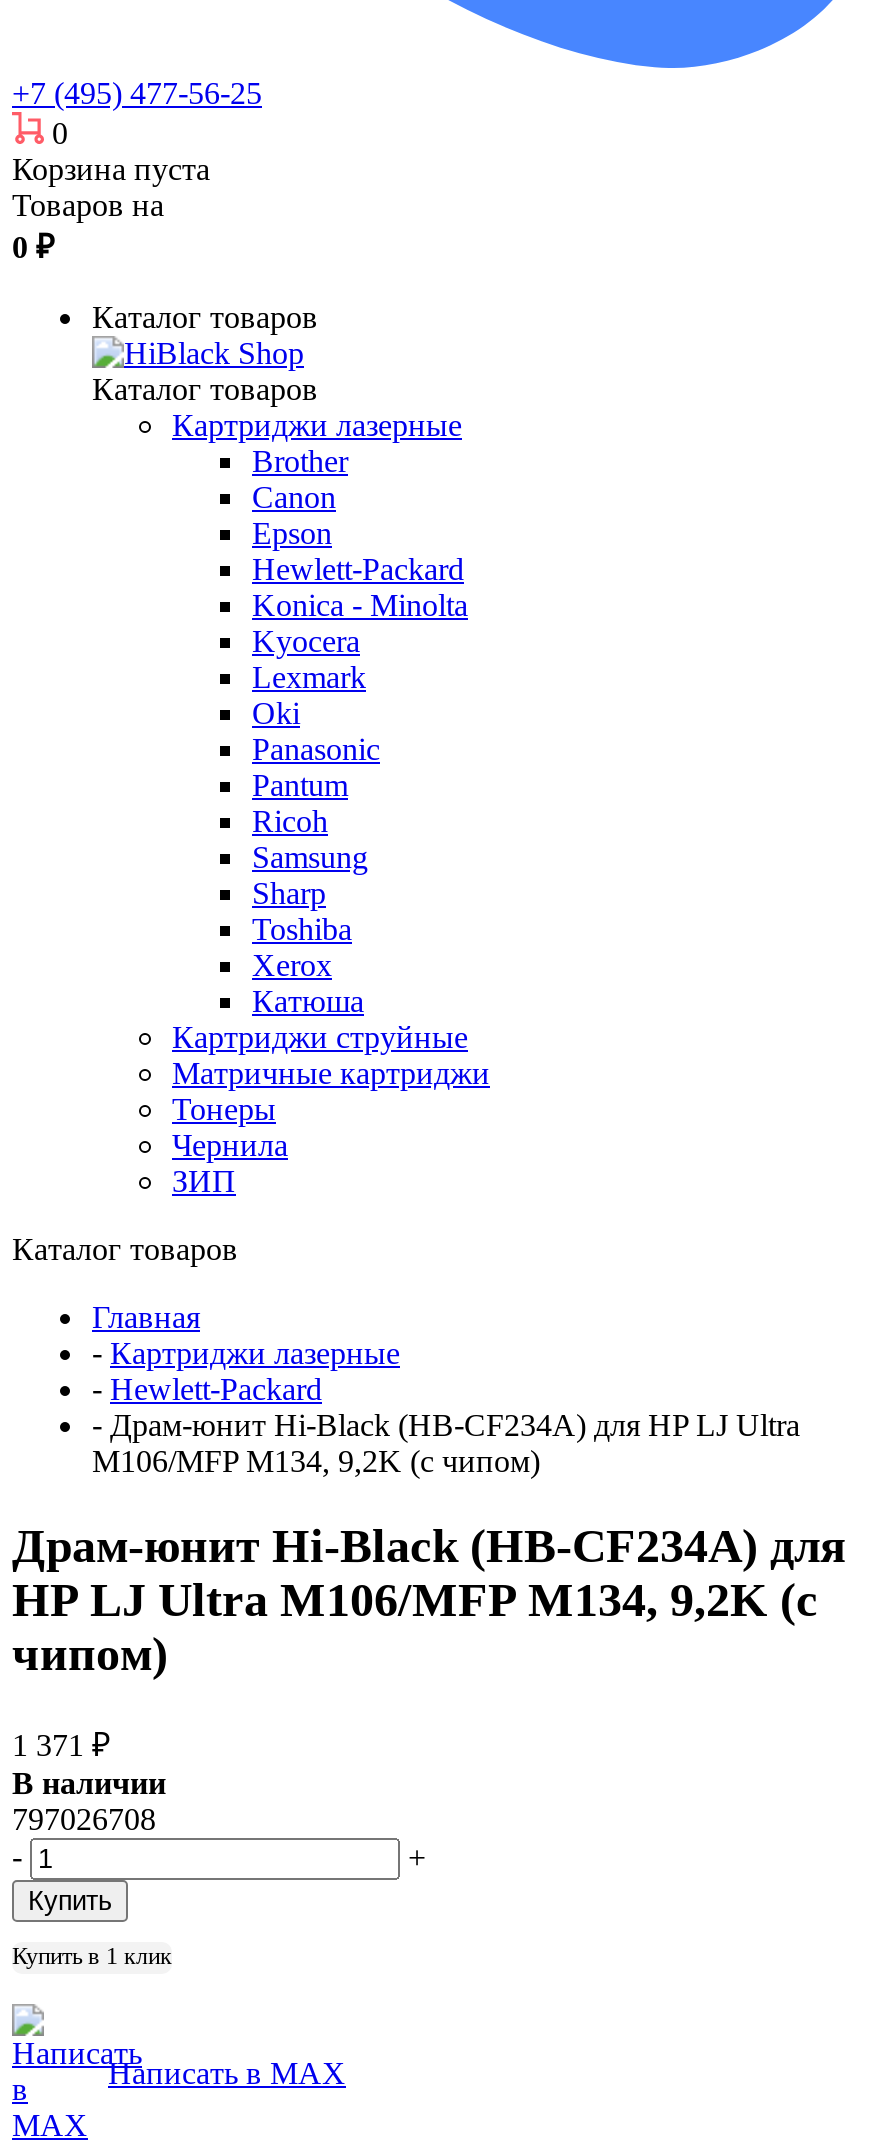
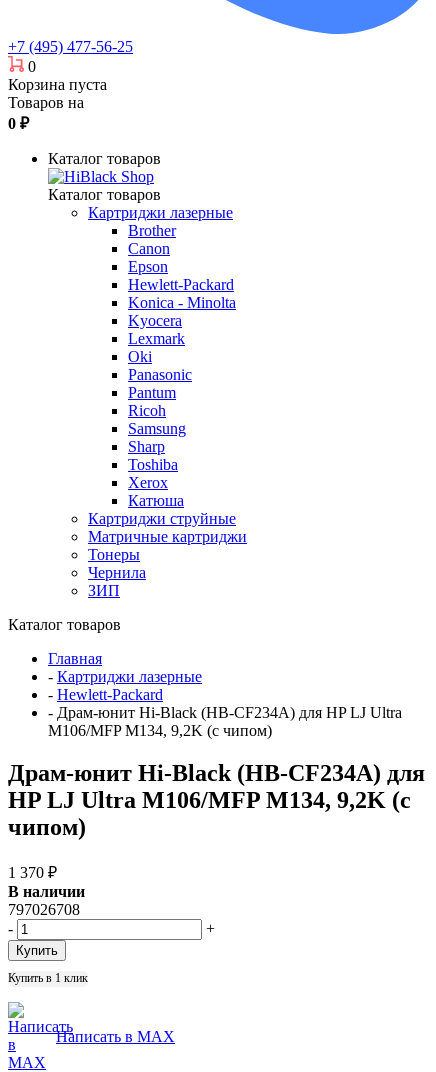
- 1 371 ₽
+ 1 370 ₽
